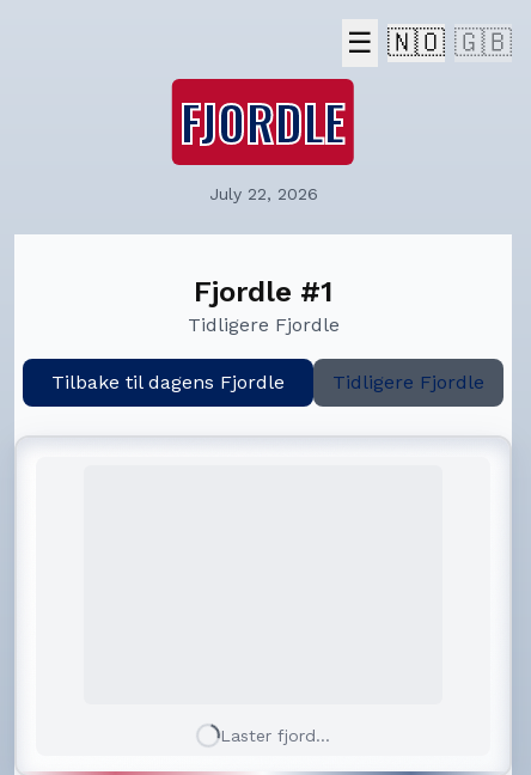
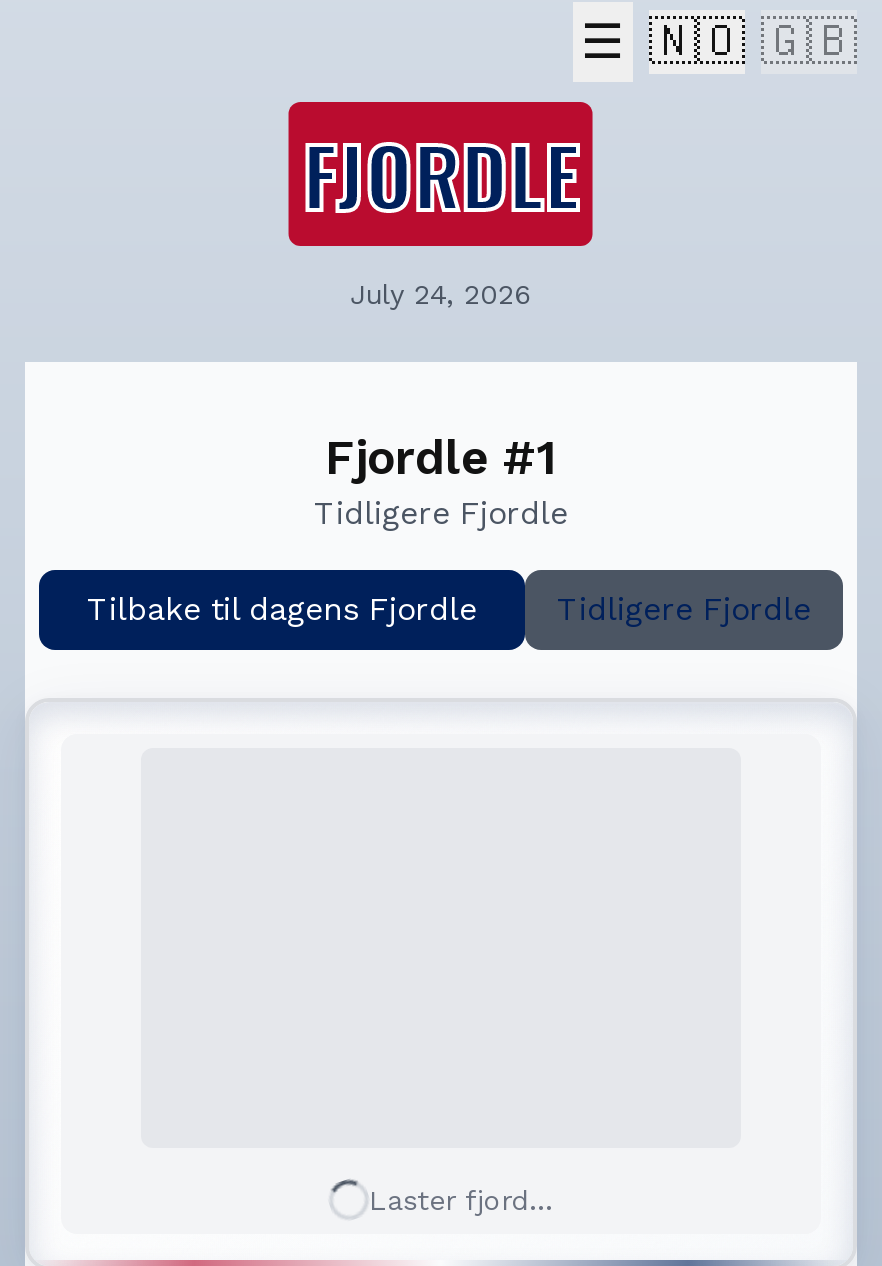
- July 22, 2026
+ July 24, 2026
